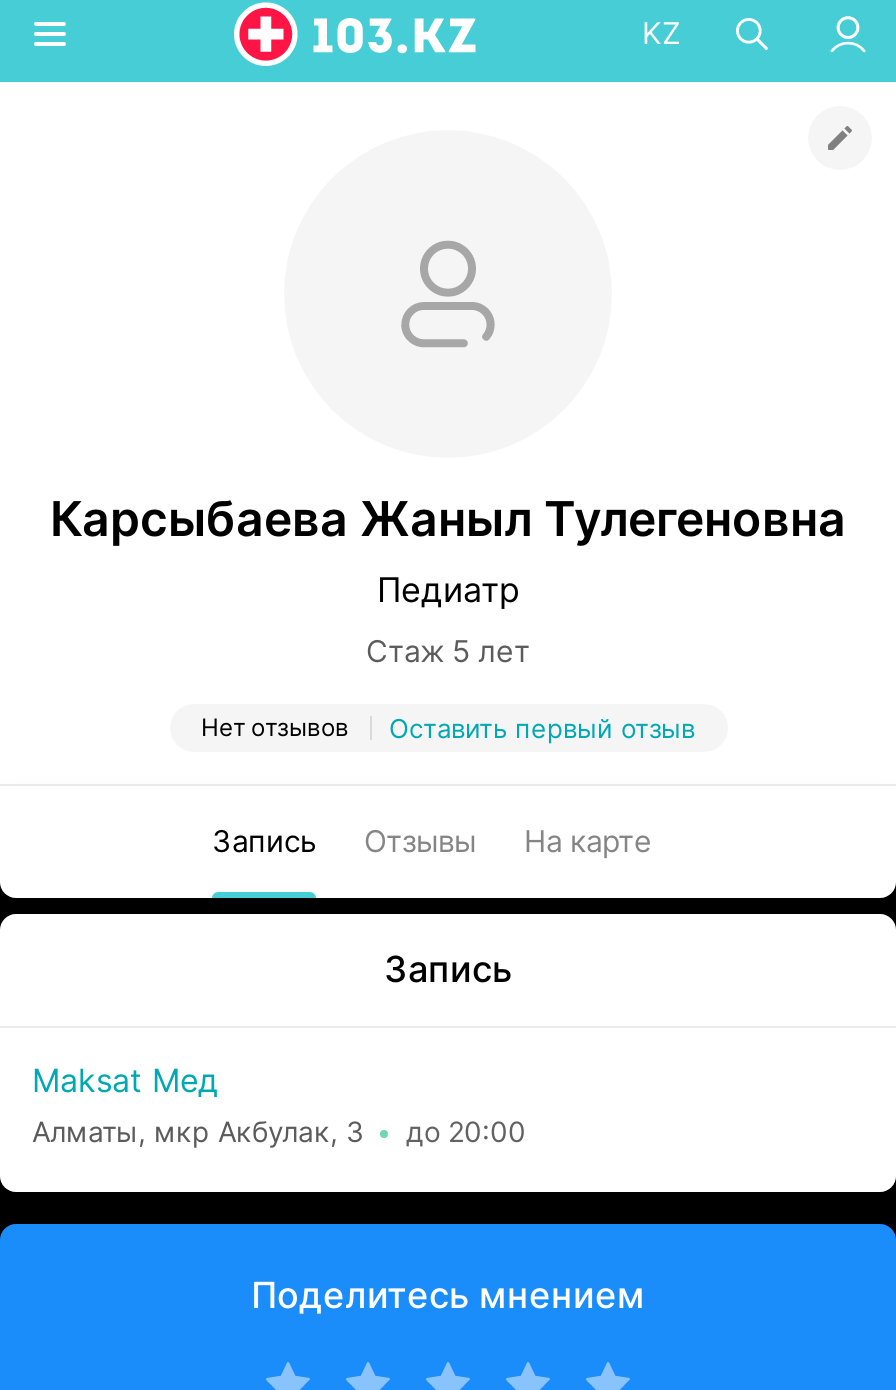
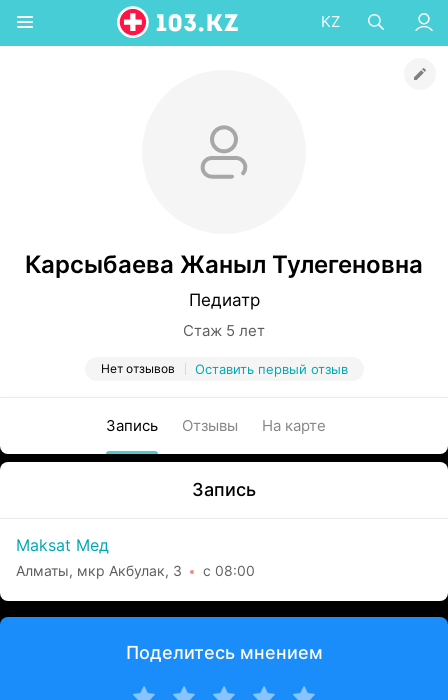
- Алматы, мкр Акбулак, 3 до 20:00
+ Алматы, мкр Акбулак, 3 с 08:00
